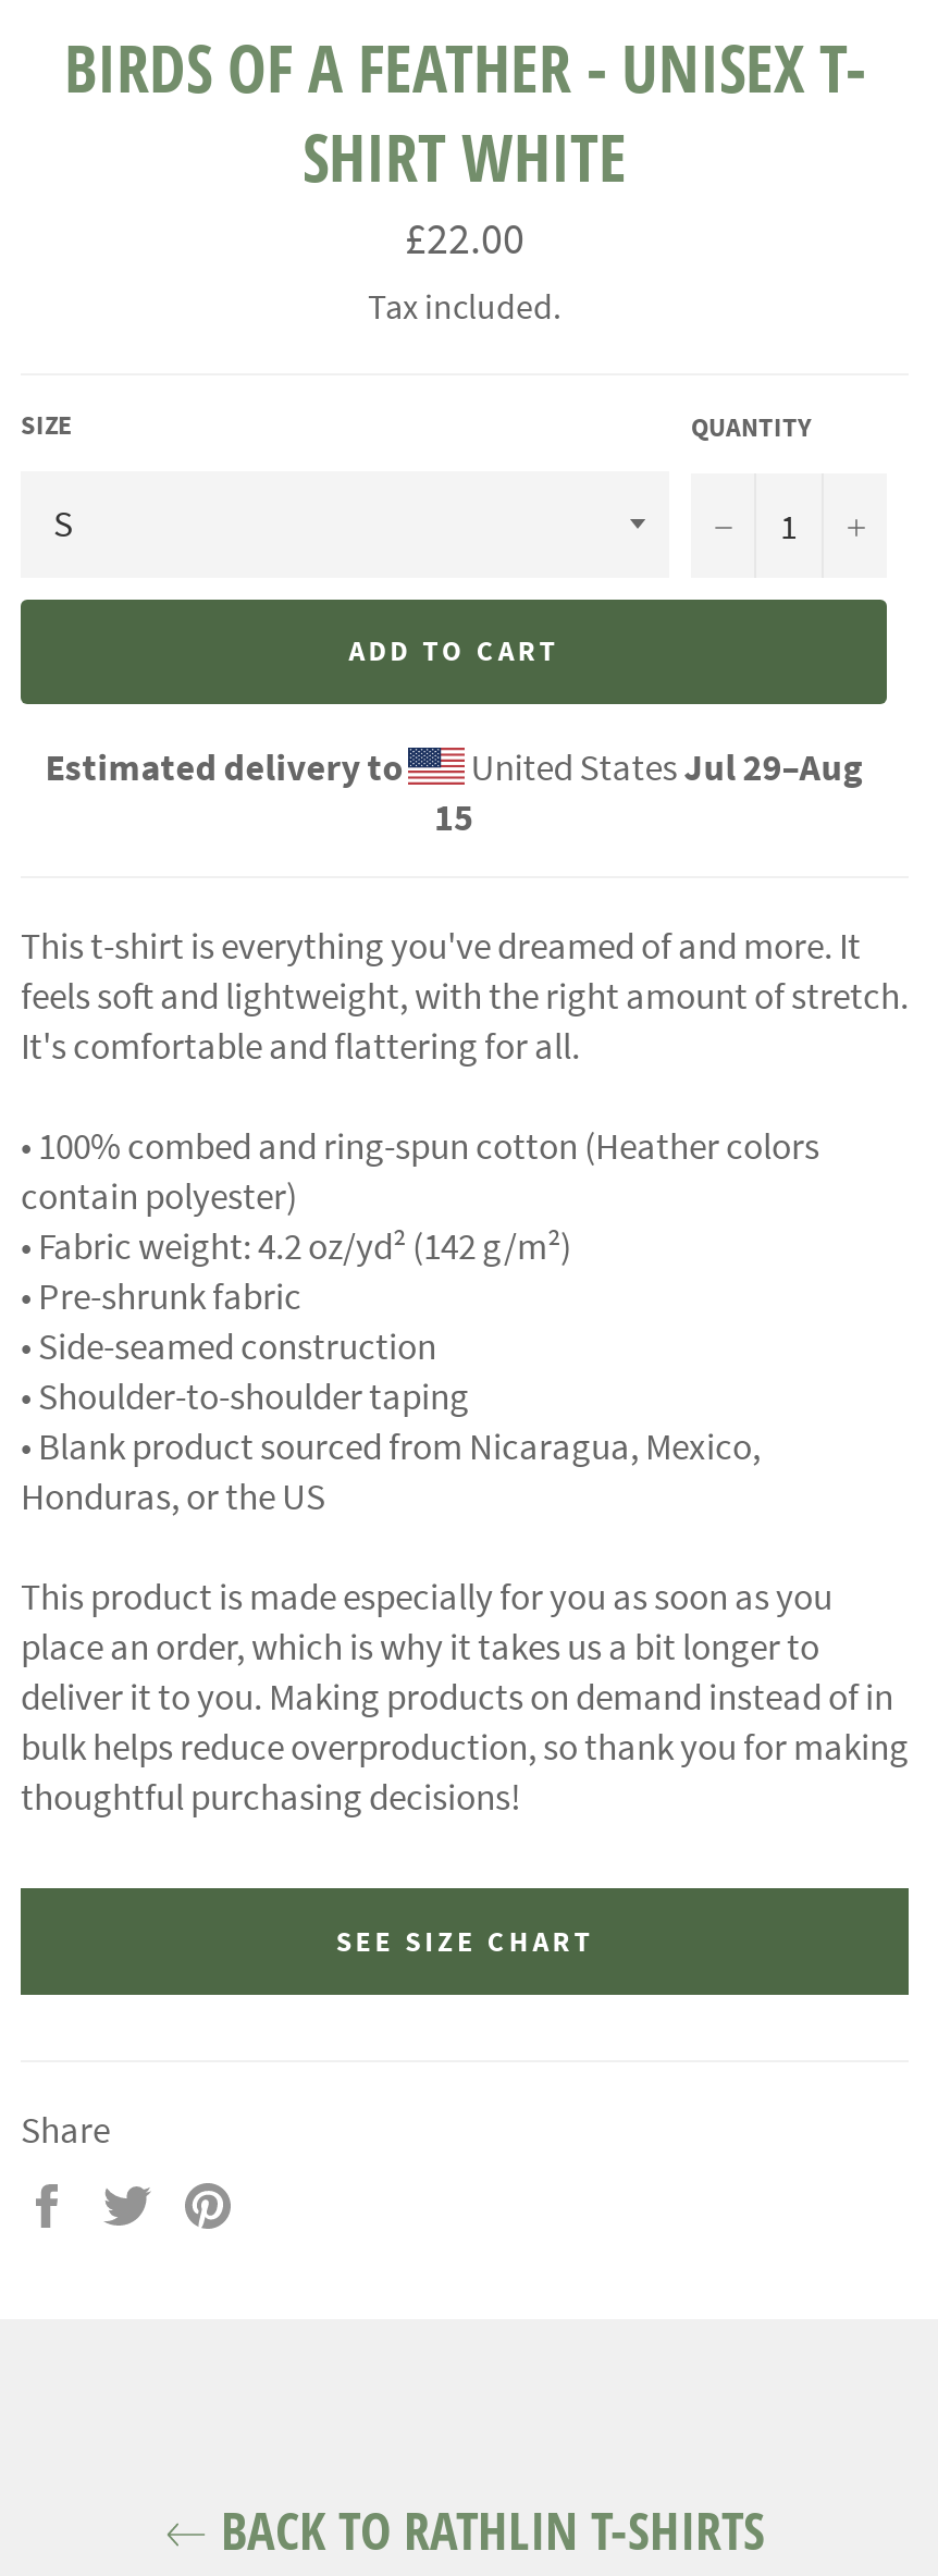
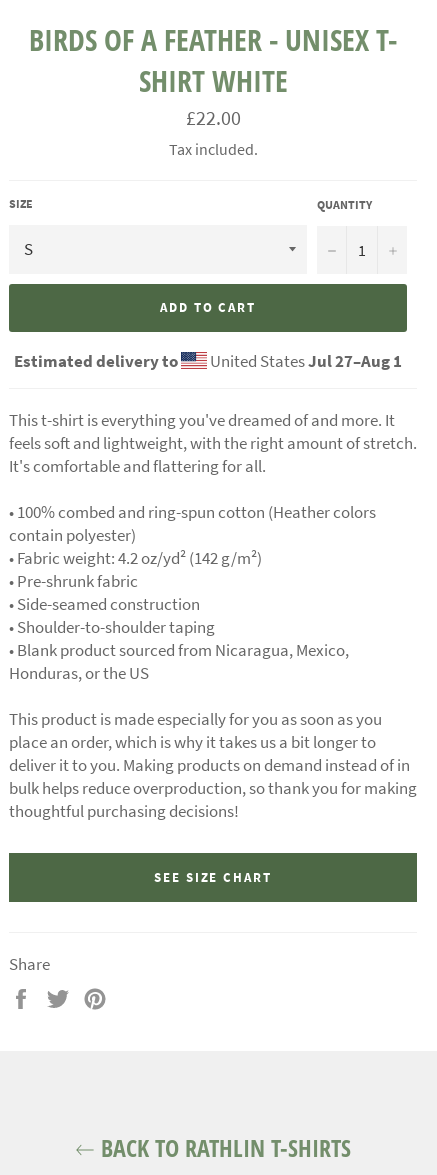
- United StatesJul 29–Aug
- 15
+ United StatesJul 27–Aug 1
